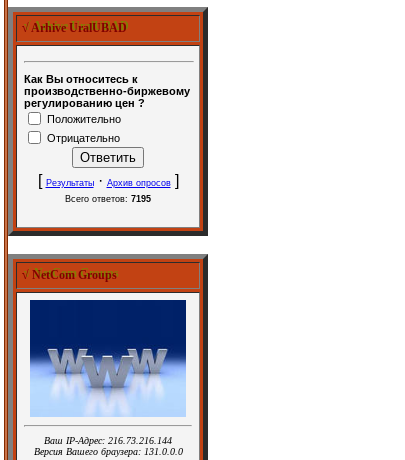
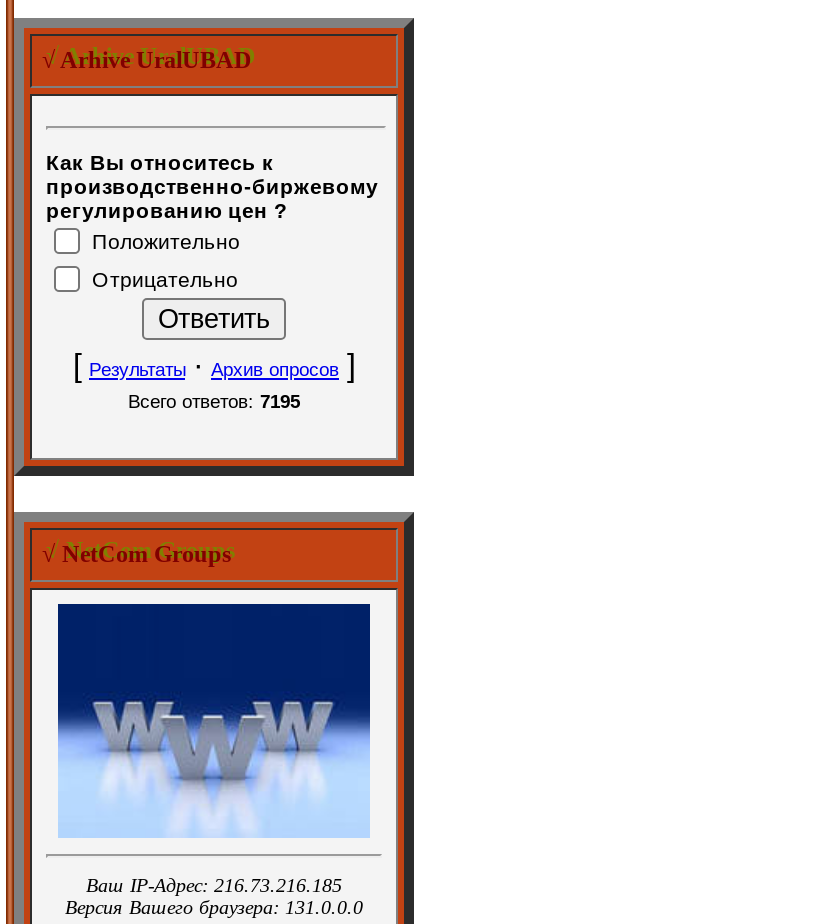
- Ваш IP-Адрес: 216.73.216.144
+ Ваш IP-Адрес: 216.73.216.185
